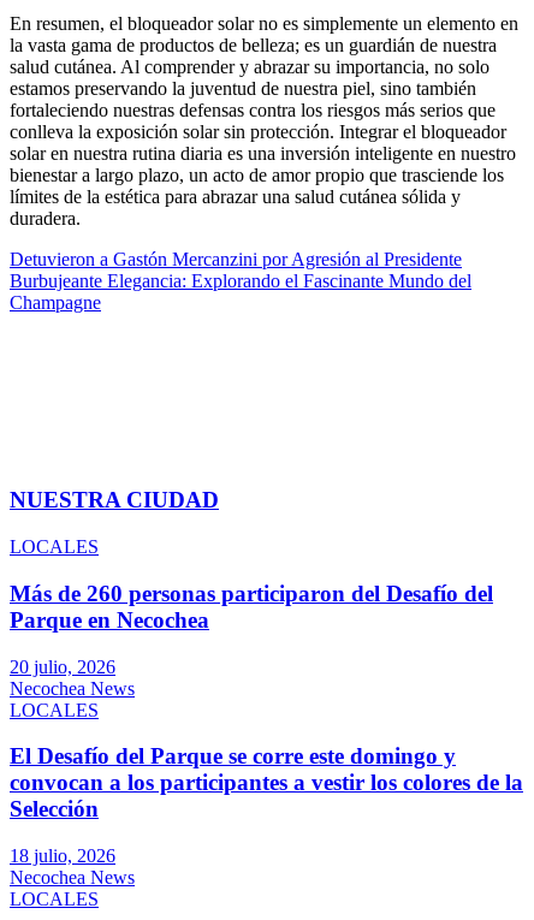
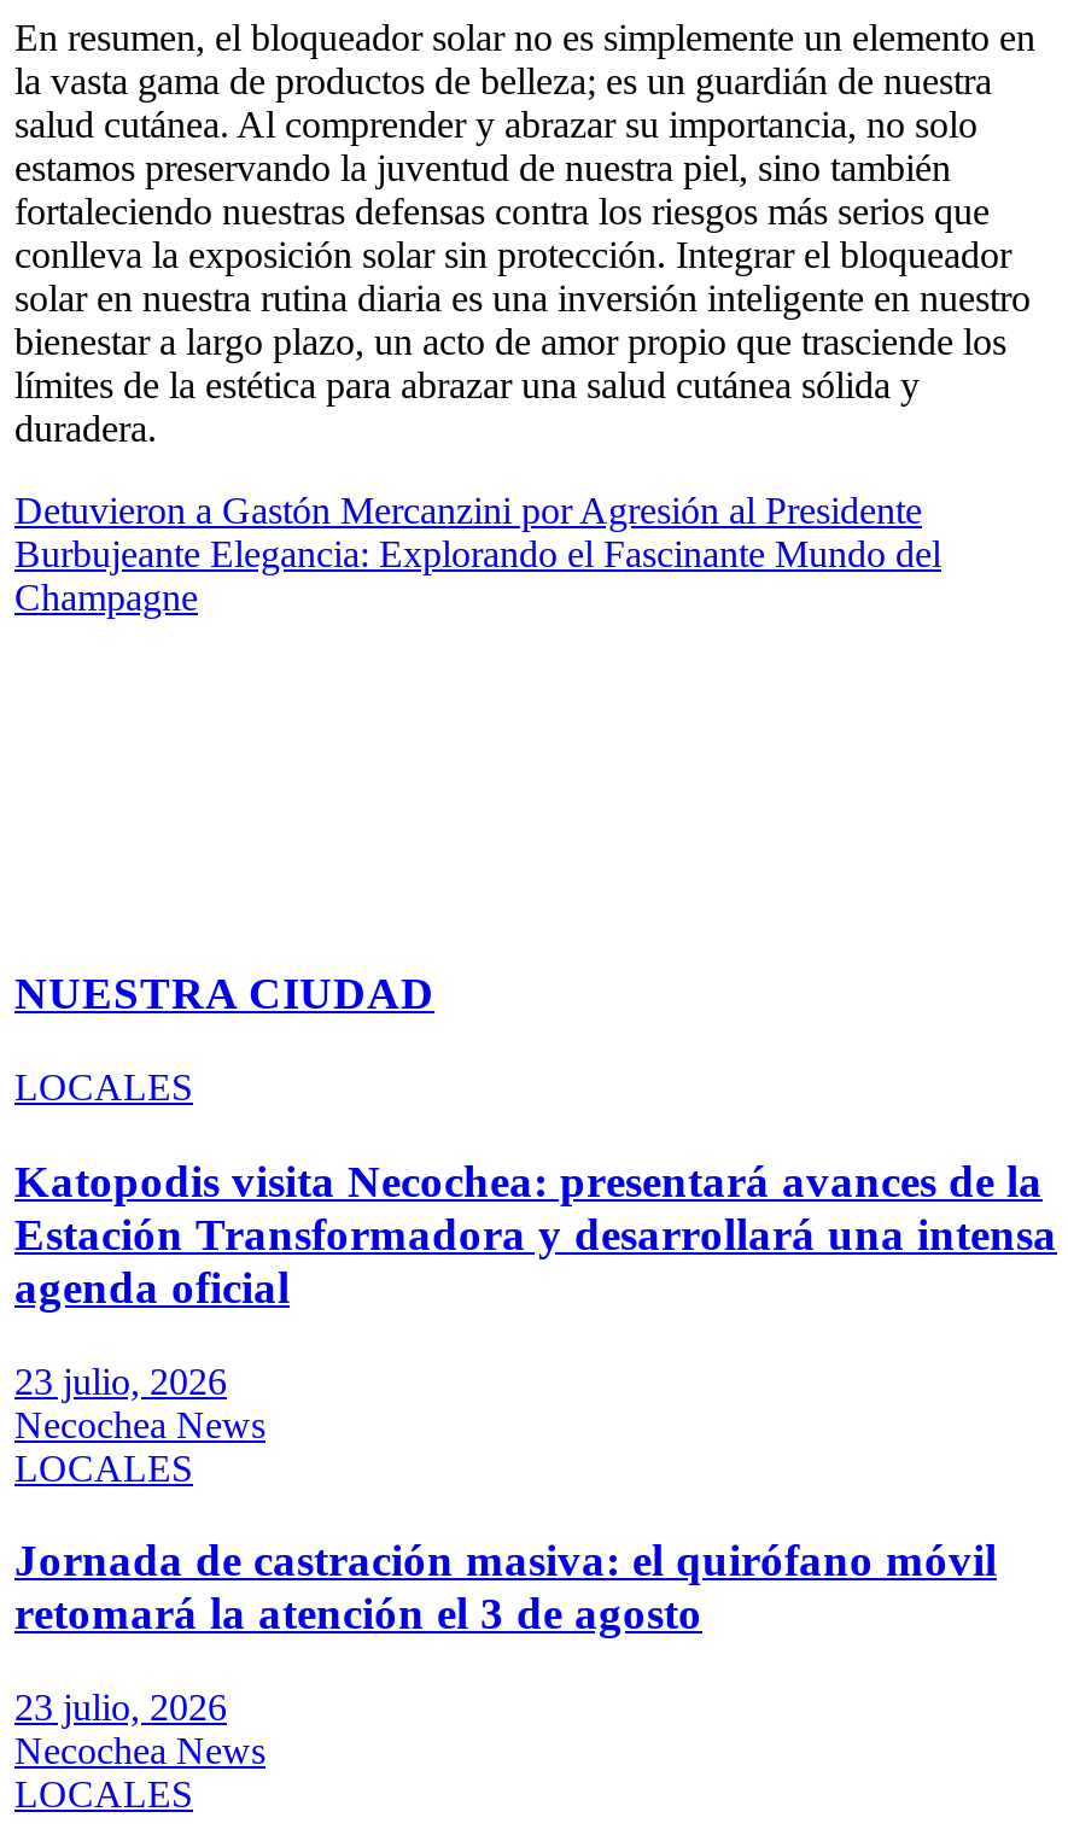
- Más de 260 personas participaron del Desafío del
- Parque en Necochea
+ Katopodis visita Necochea: presentará avances de la
+ Estación Transformadora y desarrollará una intensa
+ agenda oficial

- 20 julio, 2026
+ 23 julio, 2026

moved down: Necochea News | LOCALES

- El Desafío del Parque se corre este domingo y
- convocan a los participantes a vestir los colores de la
- Selección
+ Jornada de castración masiva: el quirófano móvil
+ retomará la atención el 3 de agosto

- 18 julio, 2026
+ 23 julio, 2026
